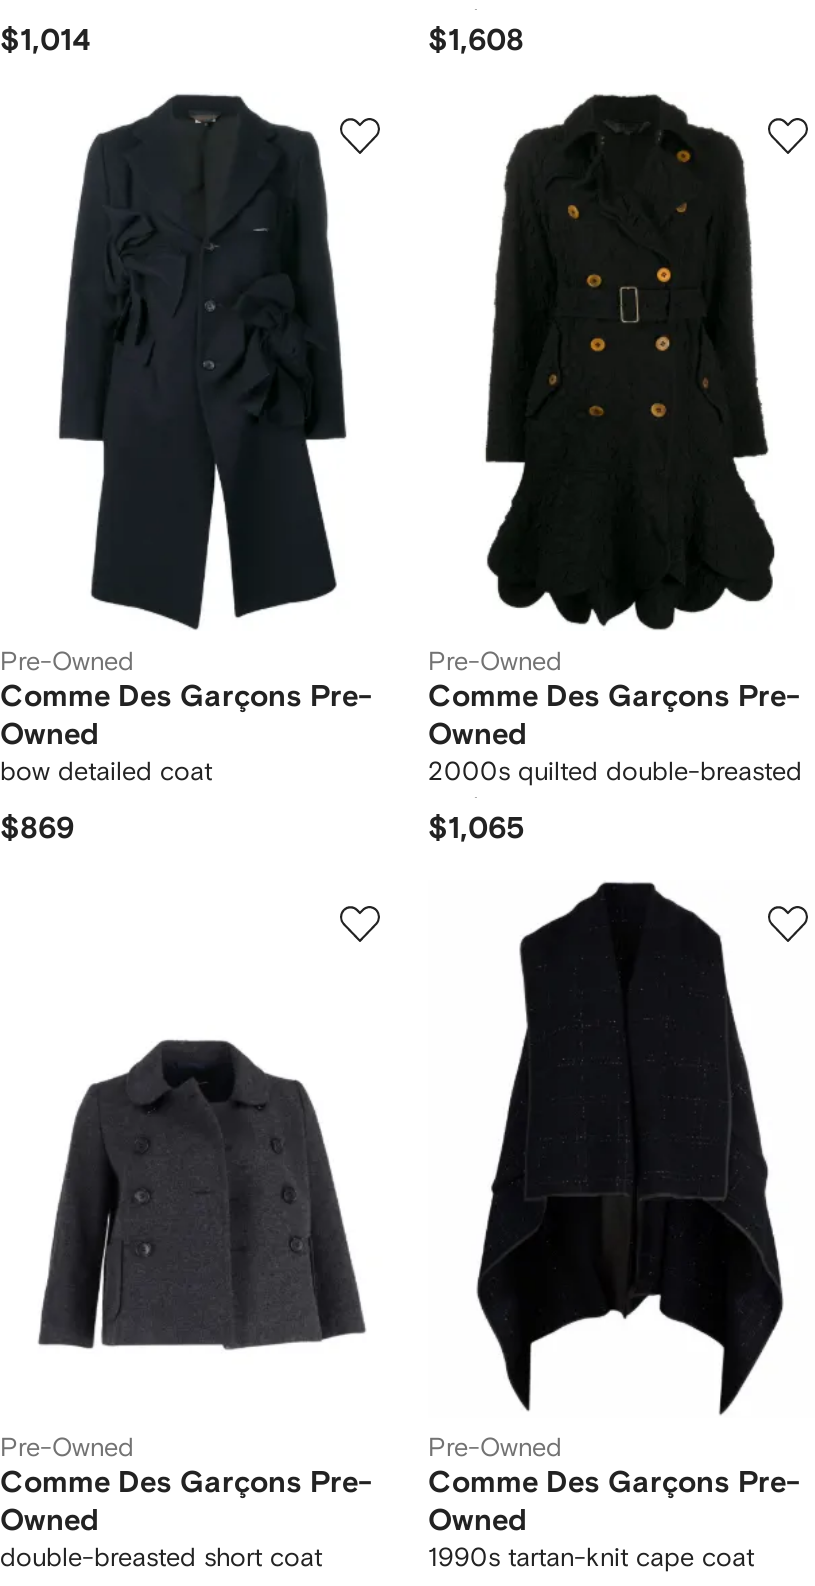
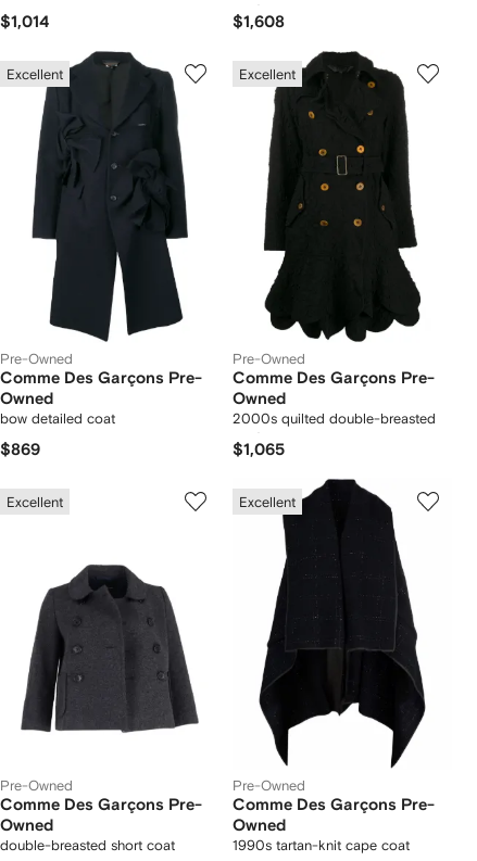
+ Excellent

+ Excellent

+ Excellent

+ Excellent
